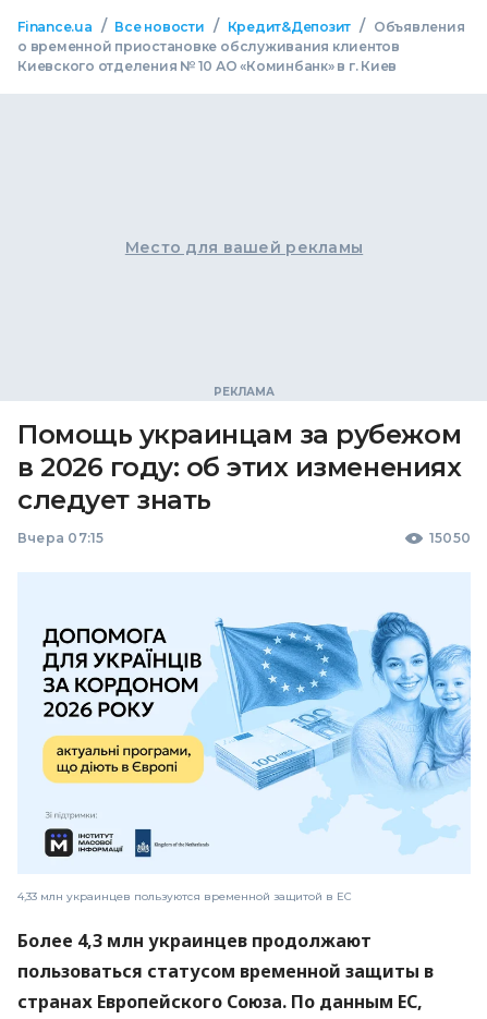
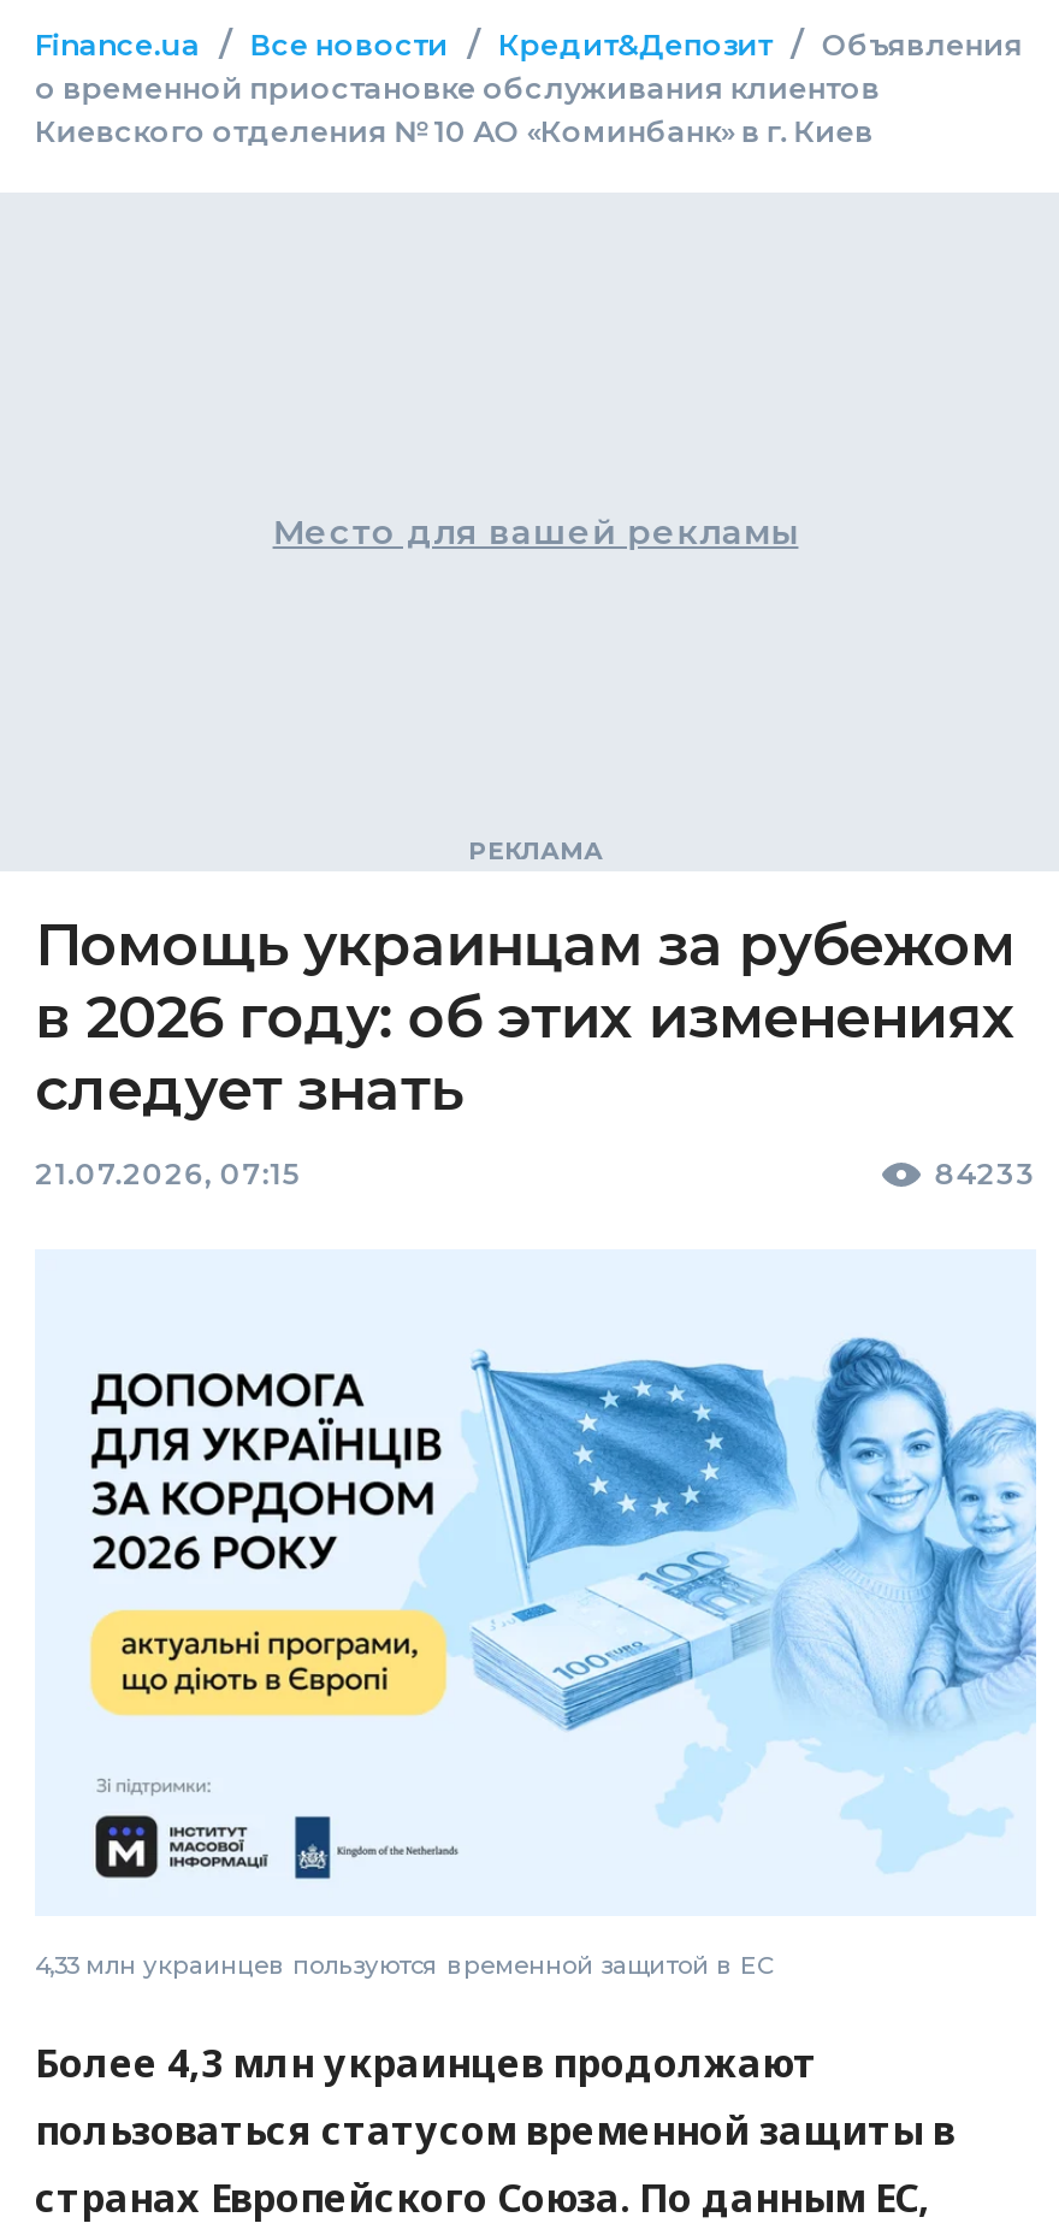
- Вчера 07:15
- 15050
+ 21.07.2026, 07:15
+ 84233
